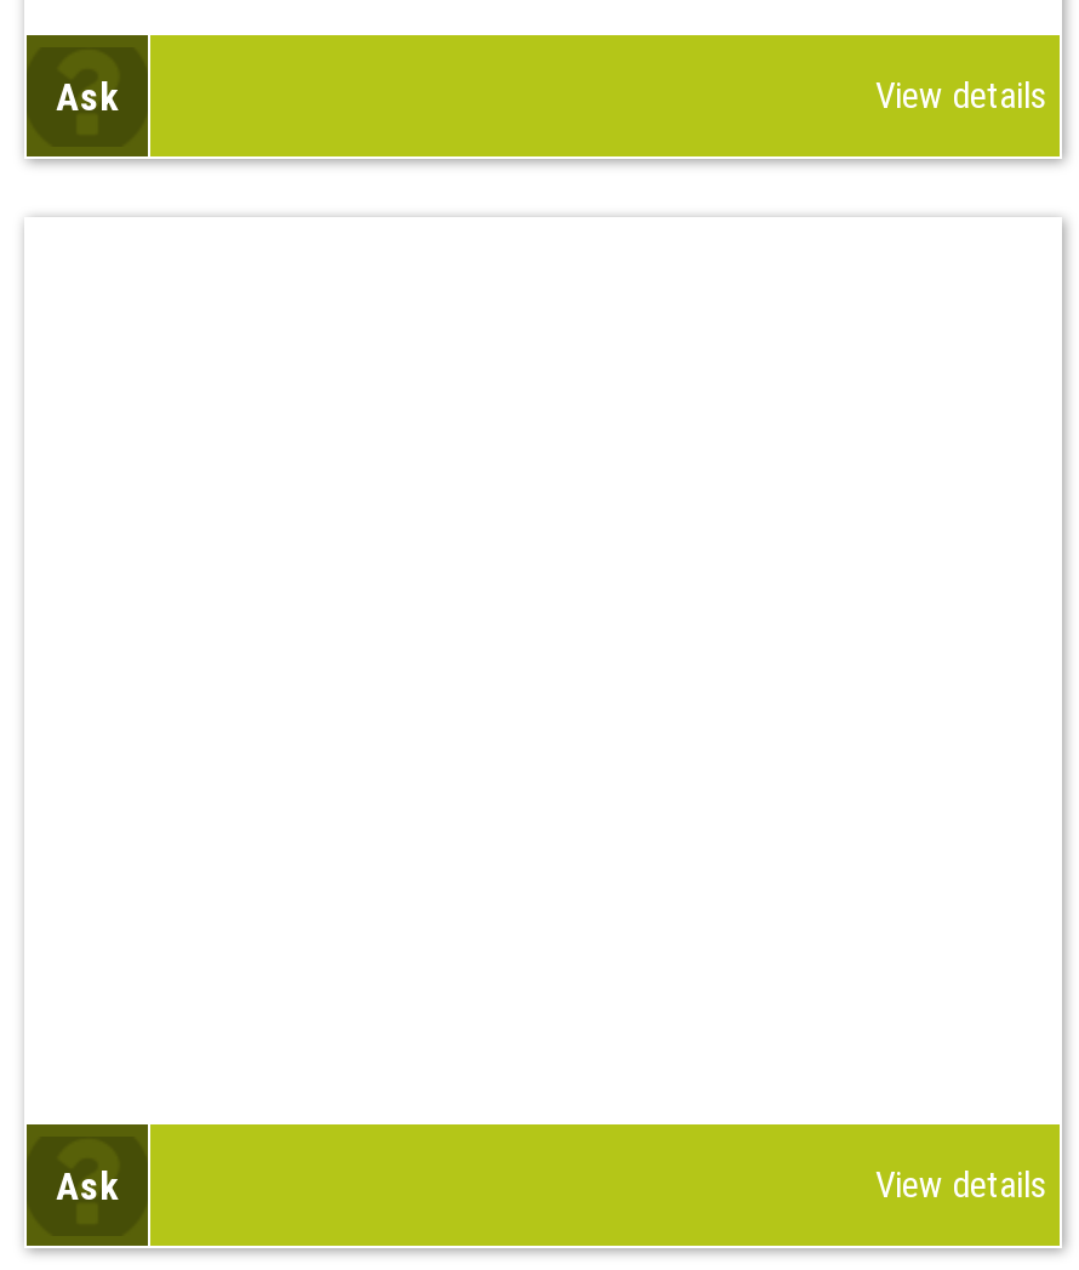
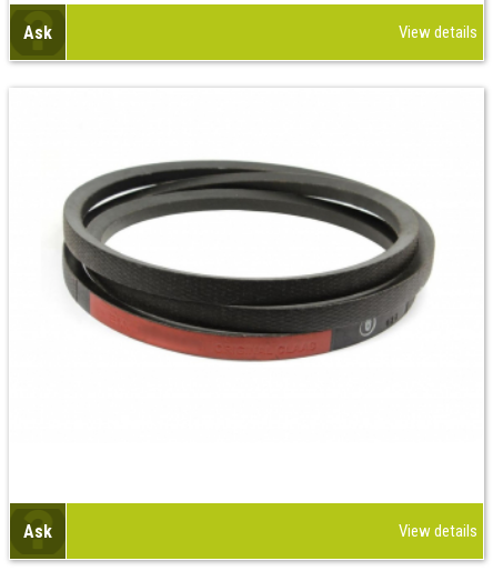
+ [image]
